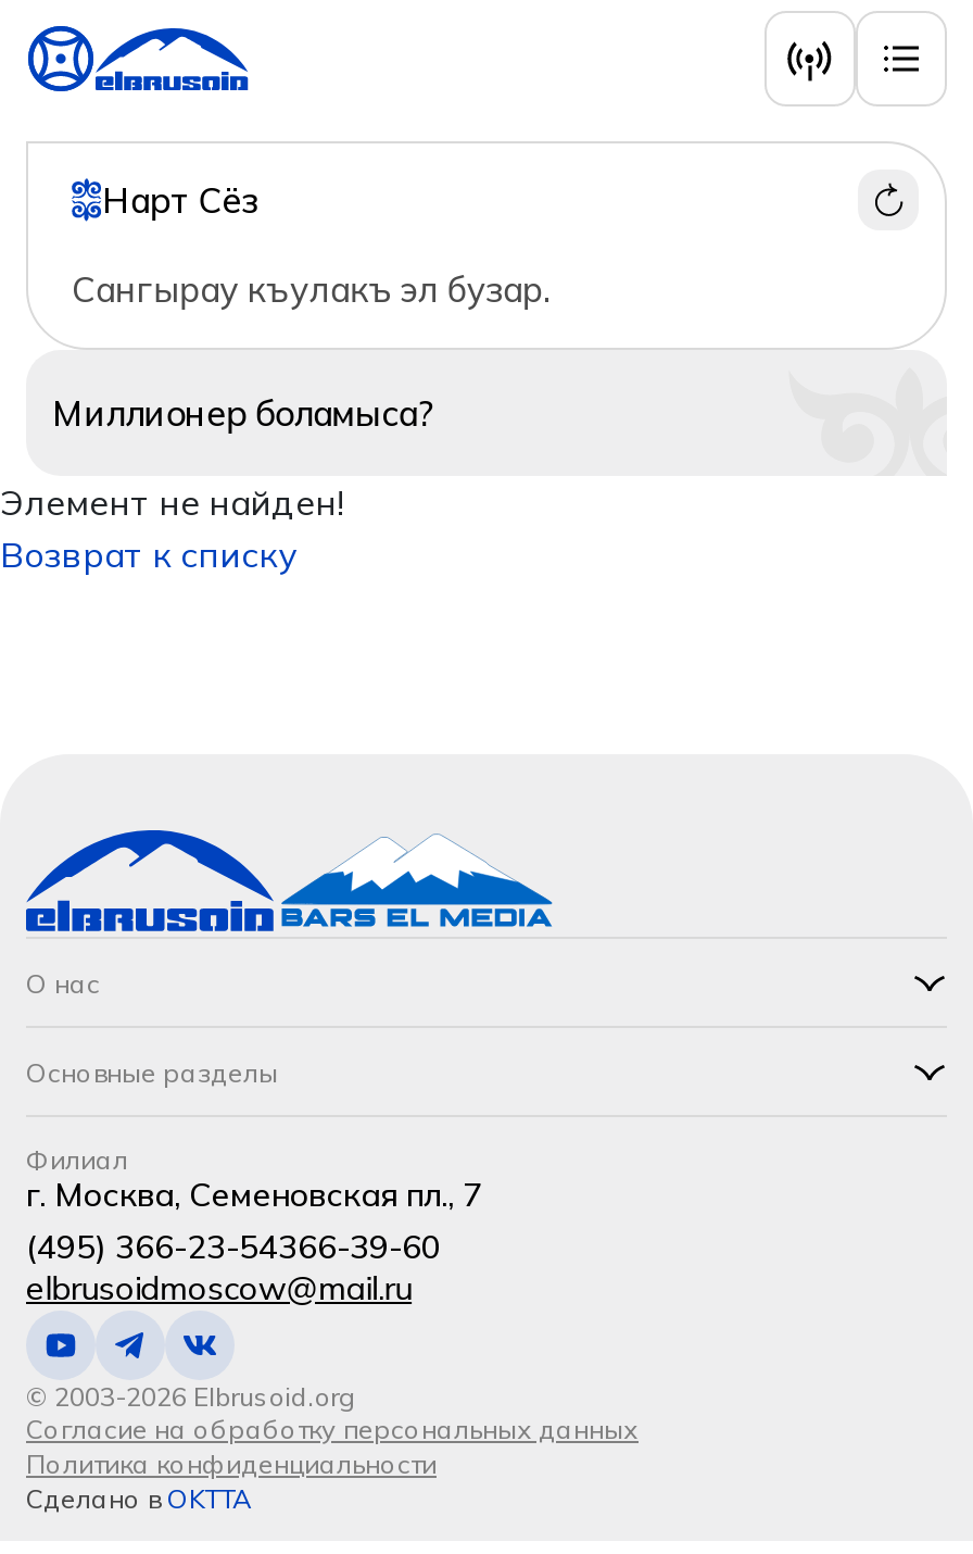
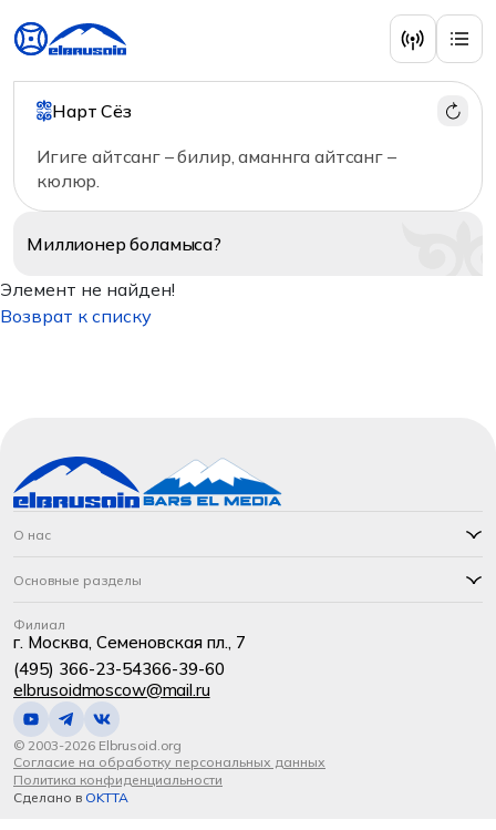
- Сангырау къулакъ эл бузар.
+ Игиге айтсанг – билир, аманнга айтсанг –
+ кюлюр.
